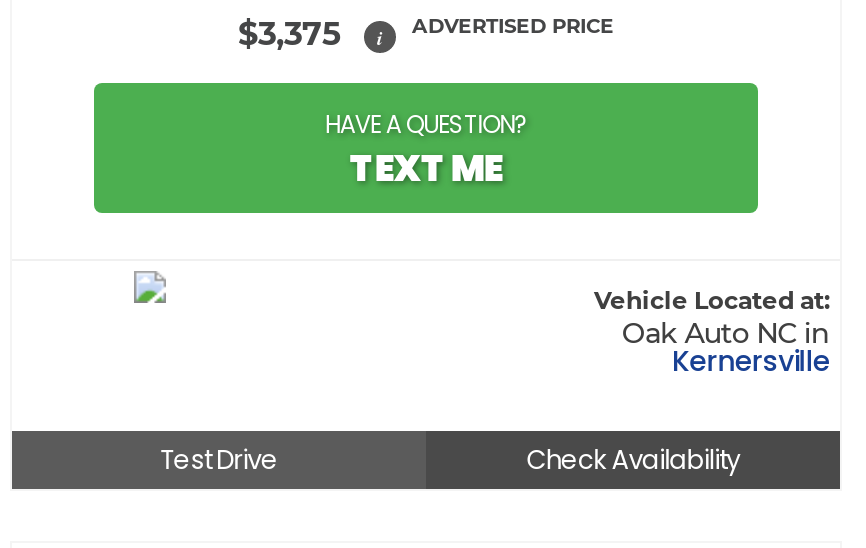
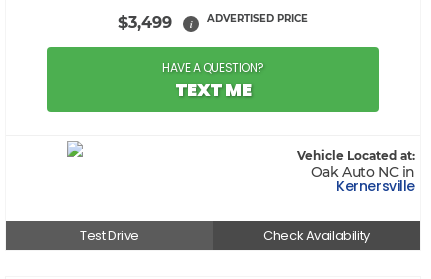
- $3,375
+ $3,499
